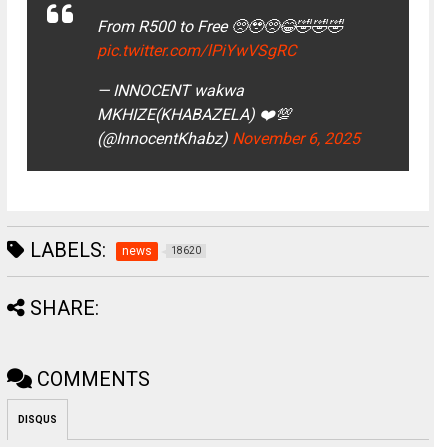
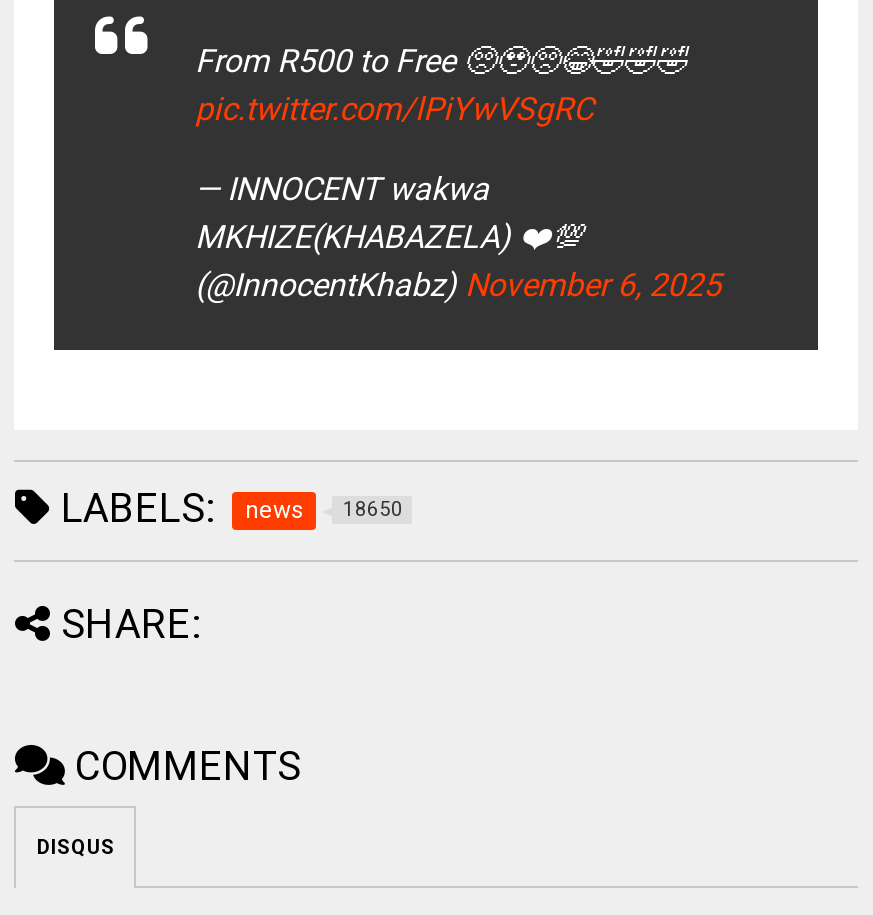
- LABELS: news 18620
+ LABELS: news 18650
